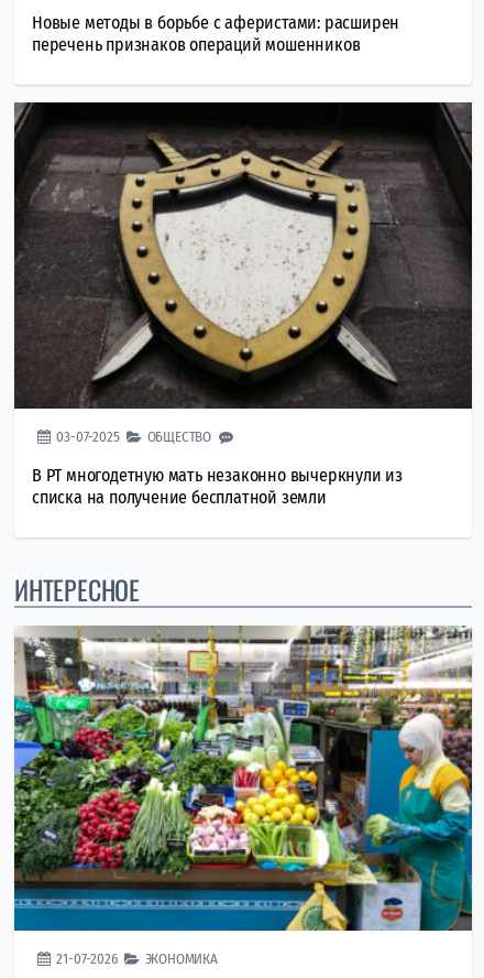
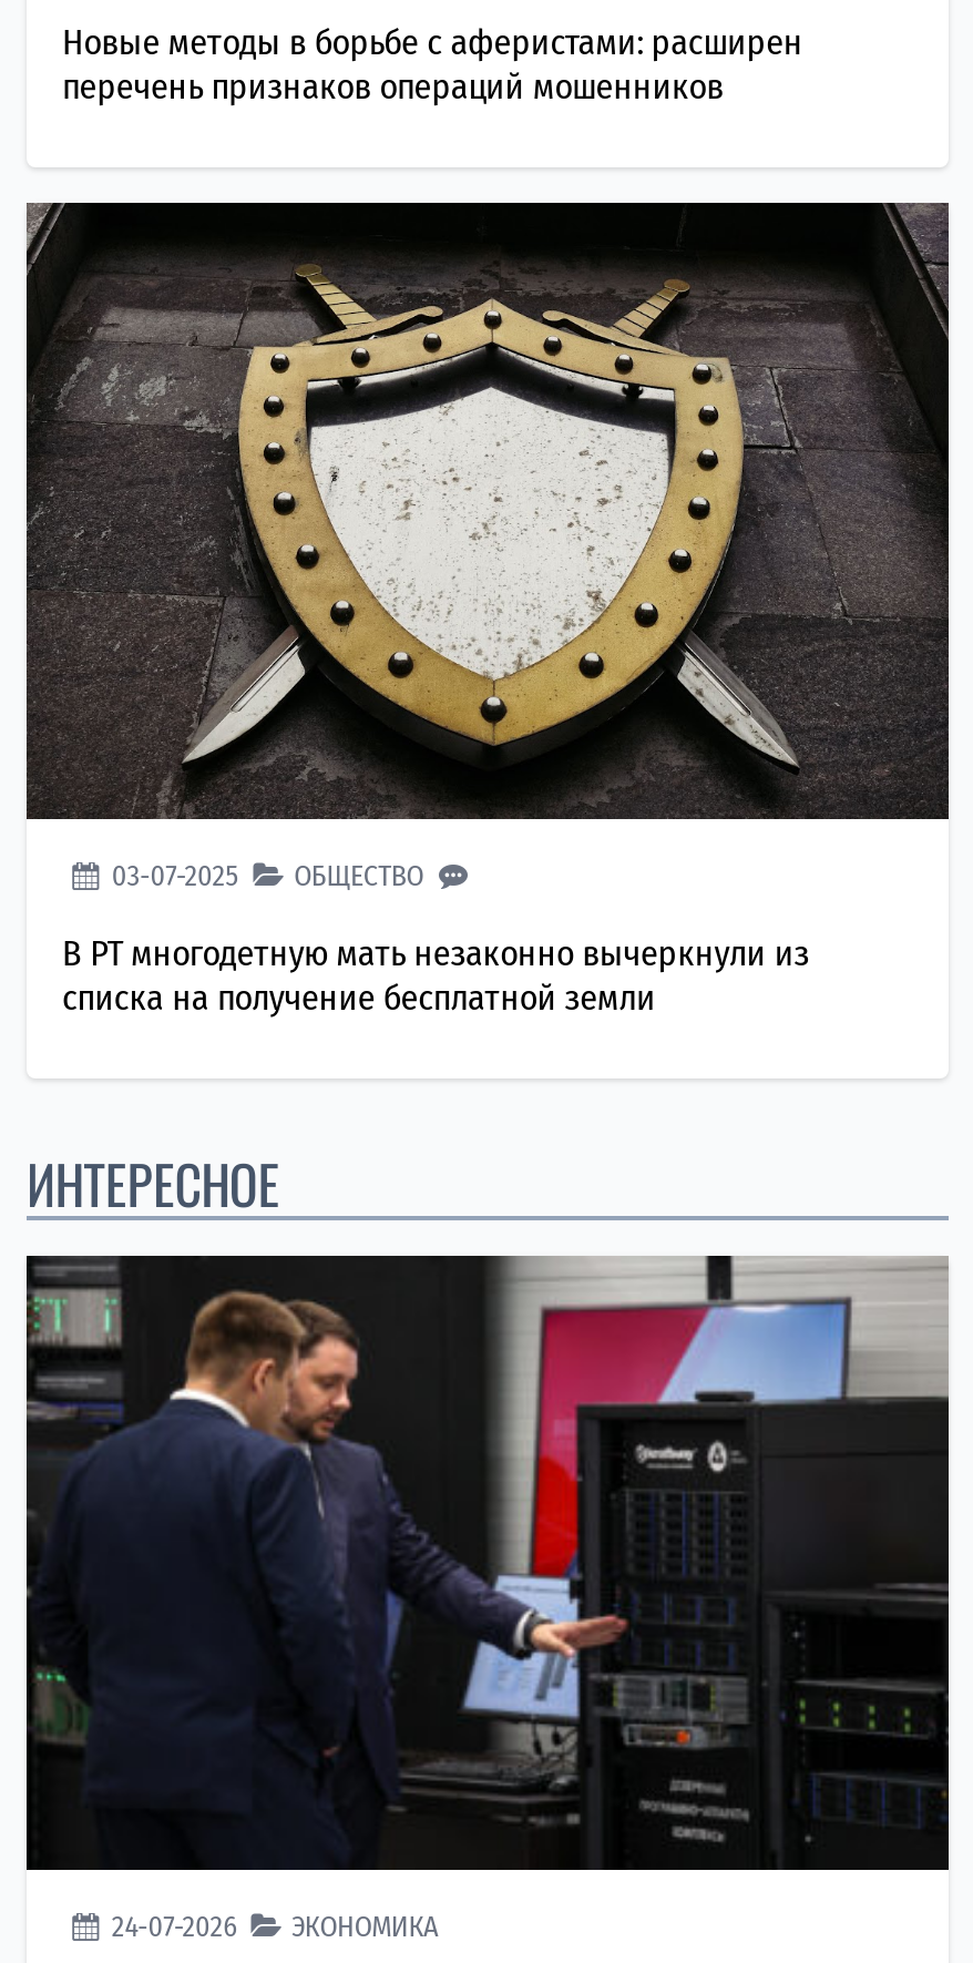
- [image]
- 21-07-2026 ЭКОНОМИКА
+ [image]
+ 24-07-2026 ЭКОНОМИКА
